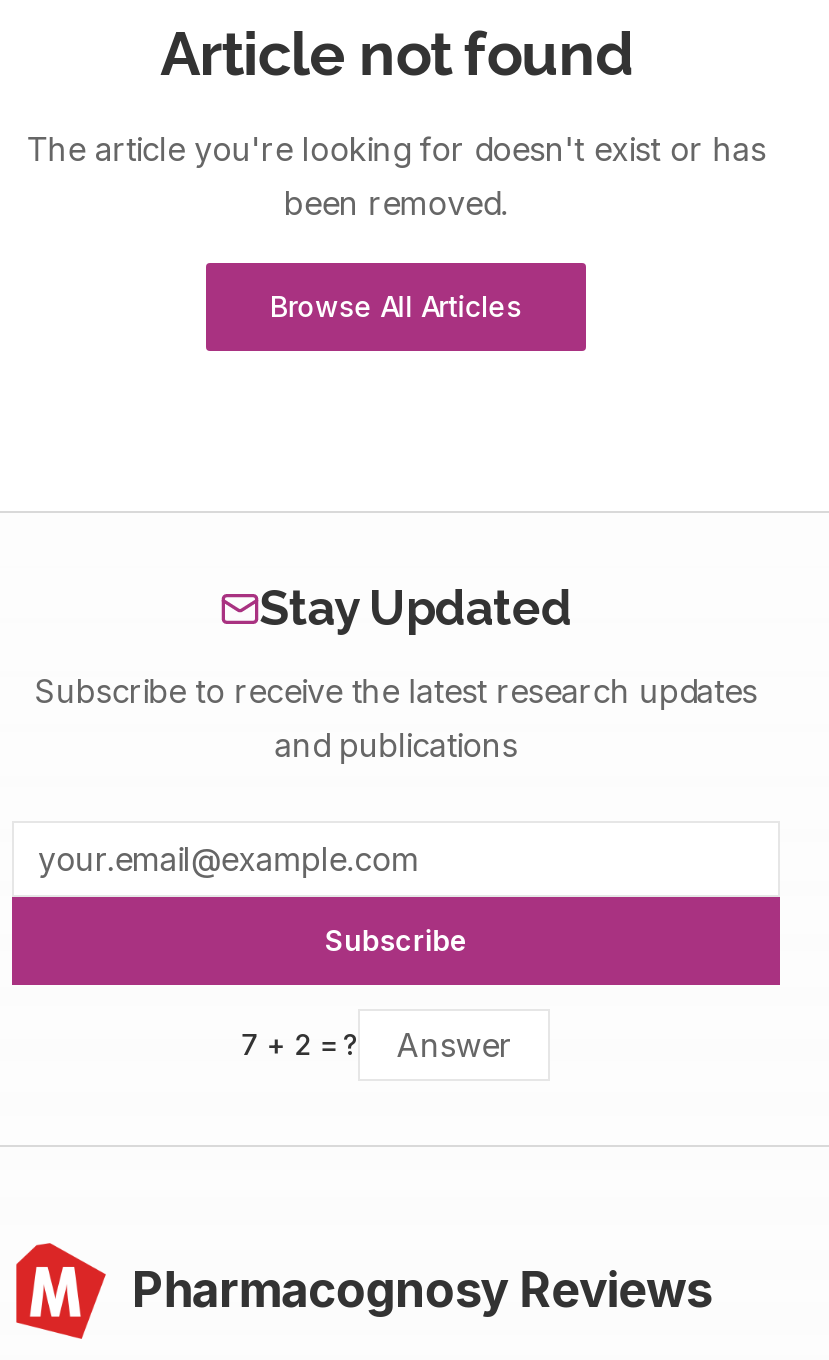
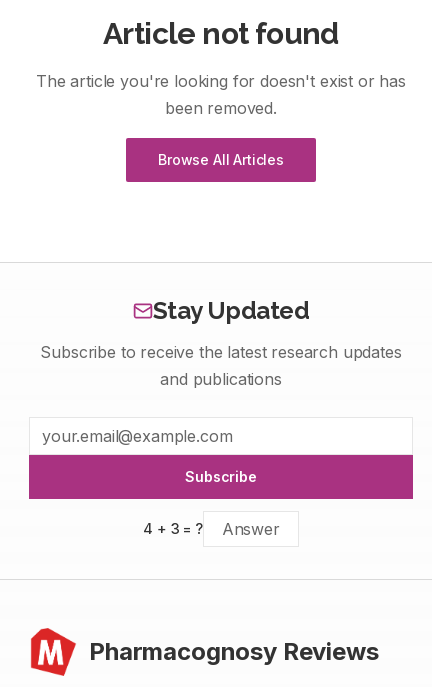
- 7 + 2 = ?
+ 4 + 3 = ?
